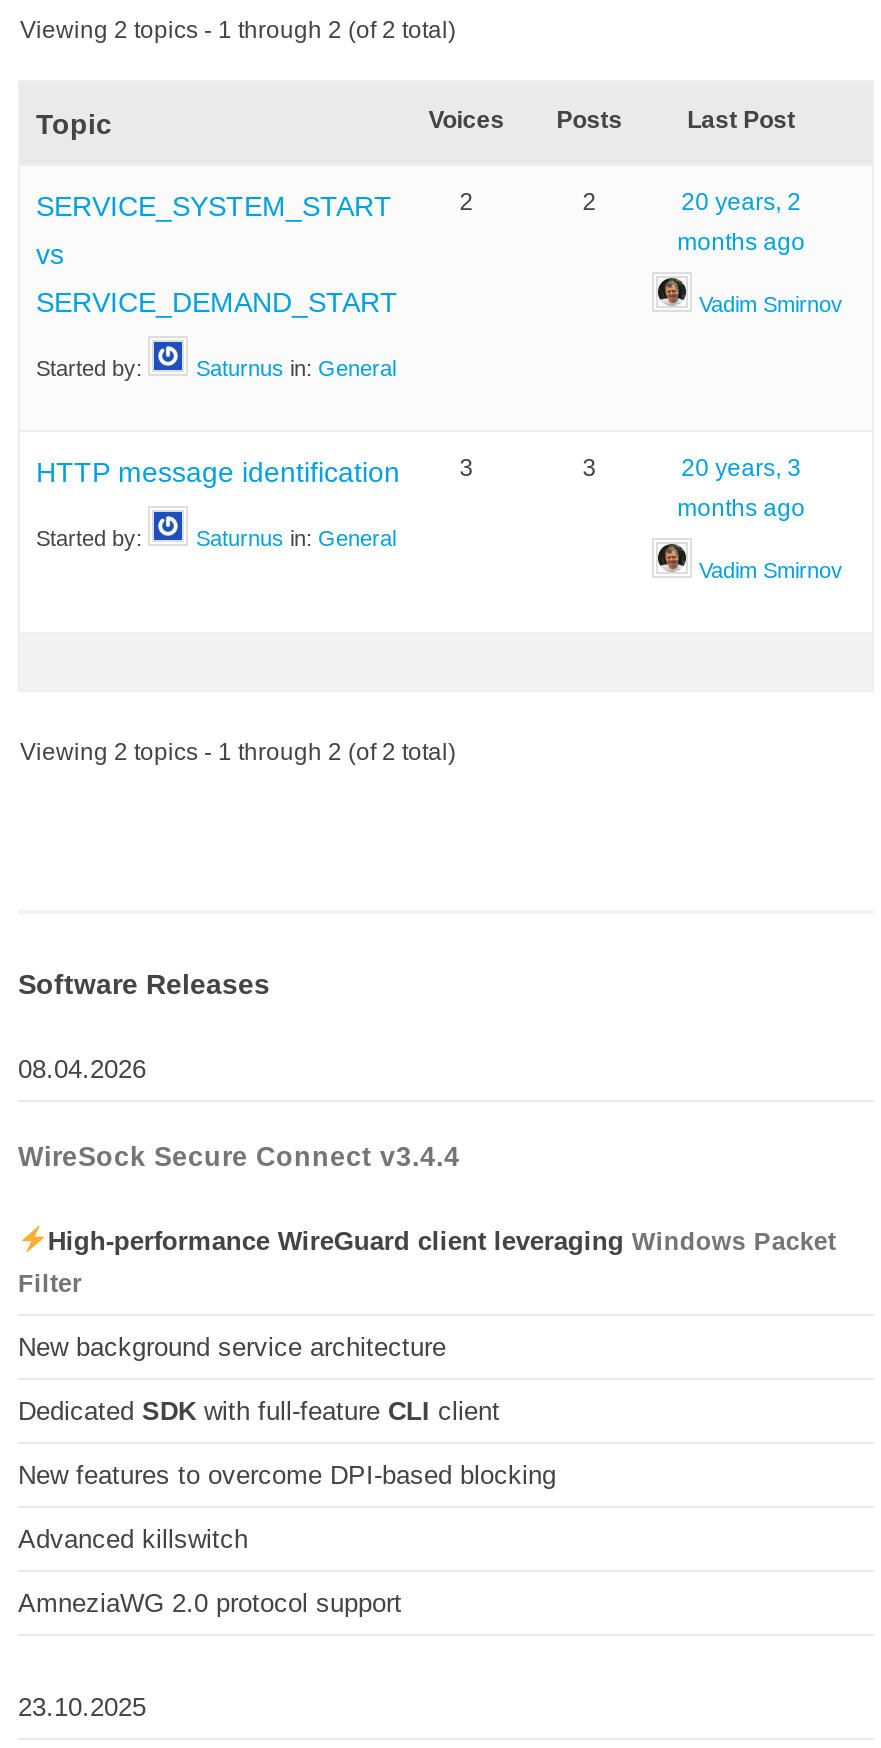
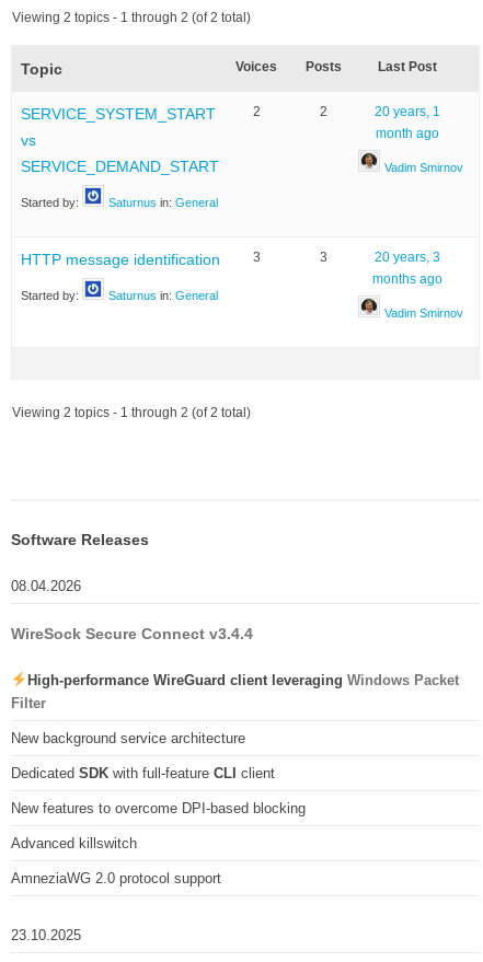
- 20 years, 2
+ 20 years, 1

- months ago
+ month ago
